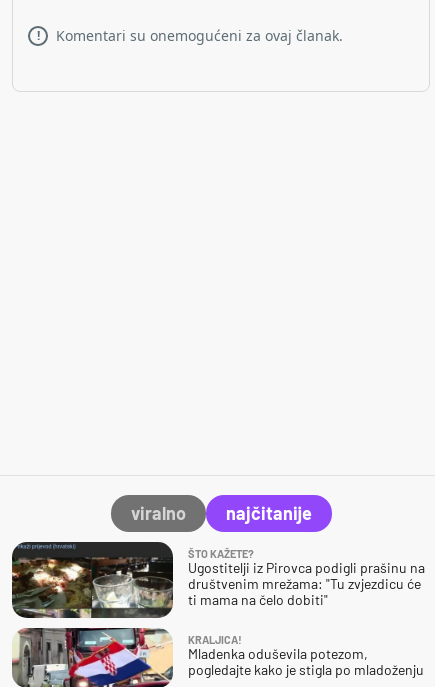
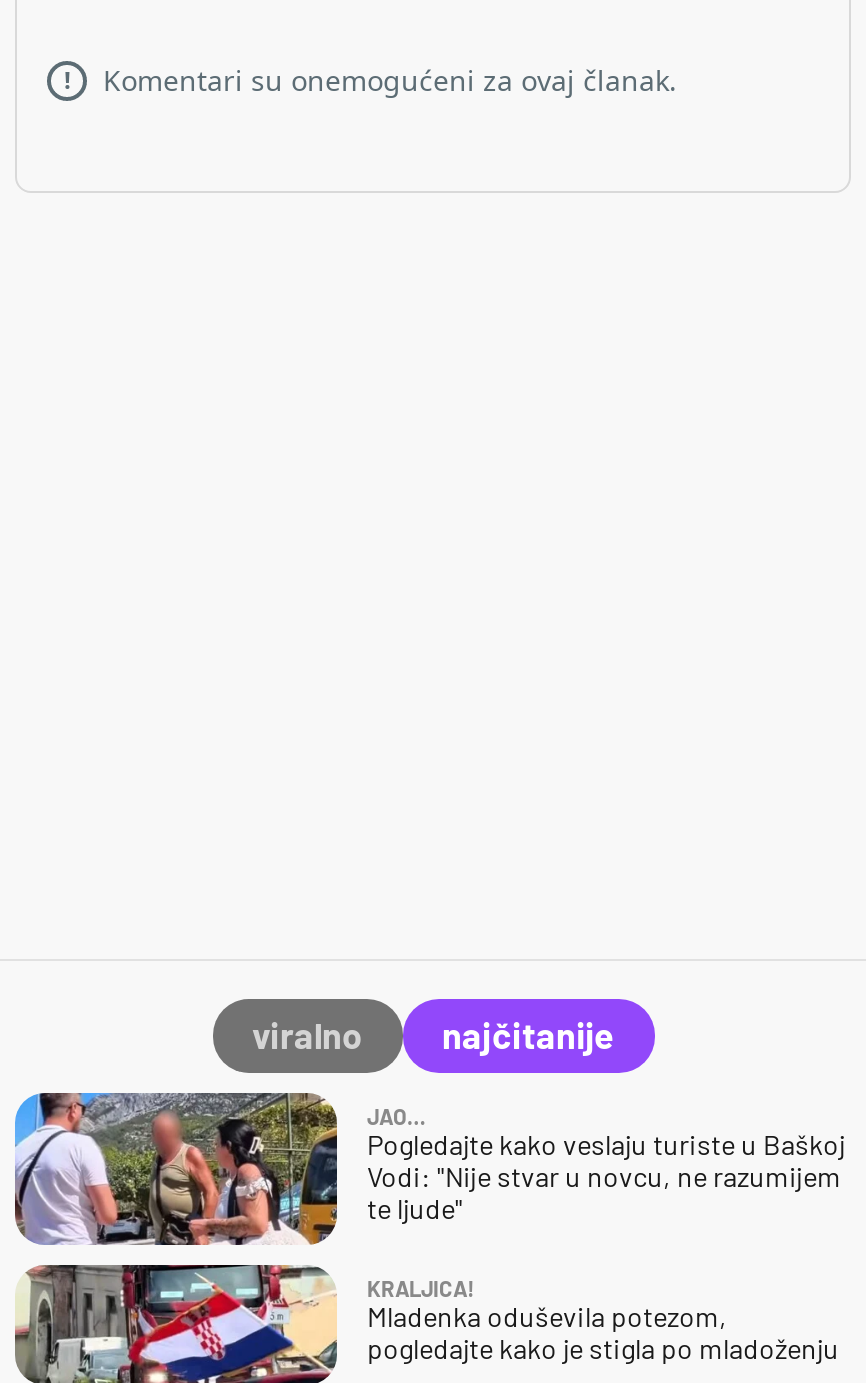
- [image]
- ŠTO KAŽETE?
- Ugostitelji iz Pirovca podigli prašinu na
- društvenim mrežama: "Tu zvjezdicu će
- ti mama na čelo dobiti"
+ [image]
+ JAO…
+ Pogledajte kako veslaju turiste u Baškoj
+ Vodi: "Nije stvar u novcu, ne razumijem
+ te ljude"
